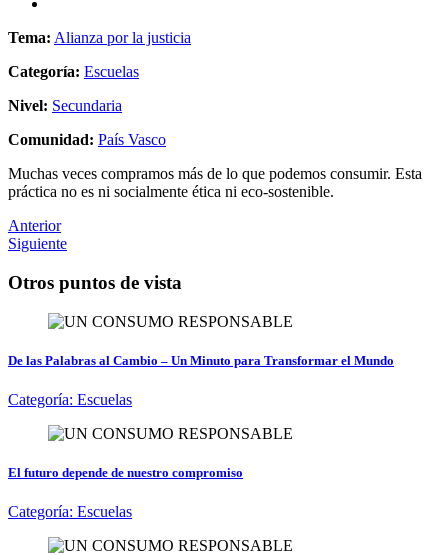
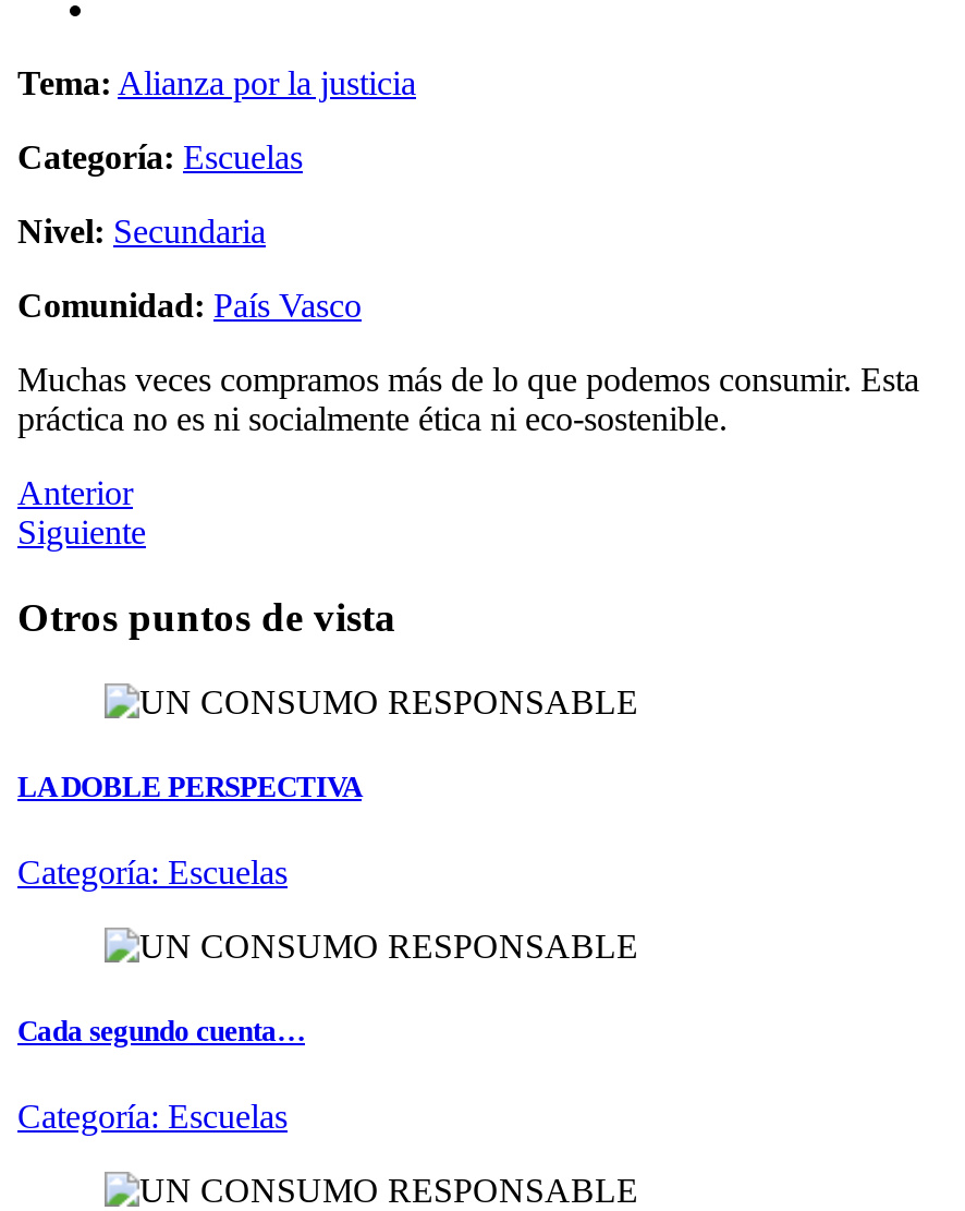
- De las Palabras al Cambio – Un Minuto para Transformar el Mundo
+ LA DOBLE PERSPECTIVA

- El futuro depende de nuestro compromiso
+ Cada segundo cuenta…
